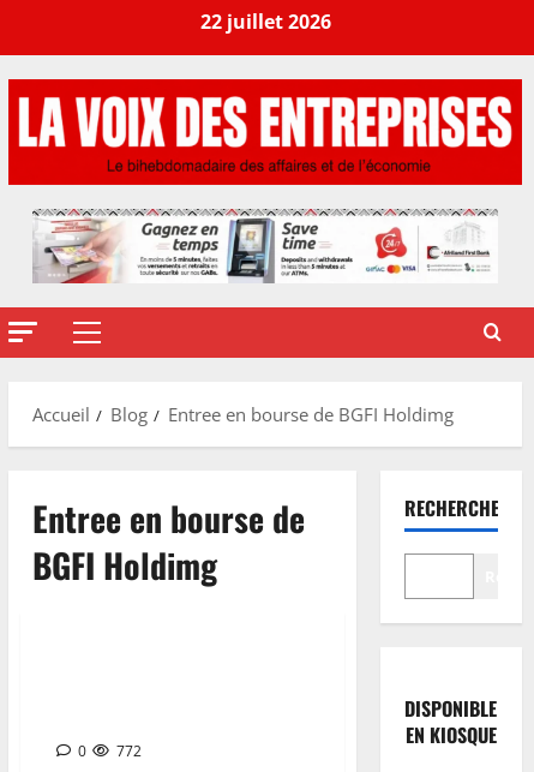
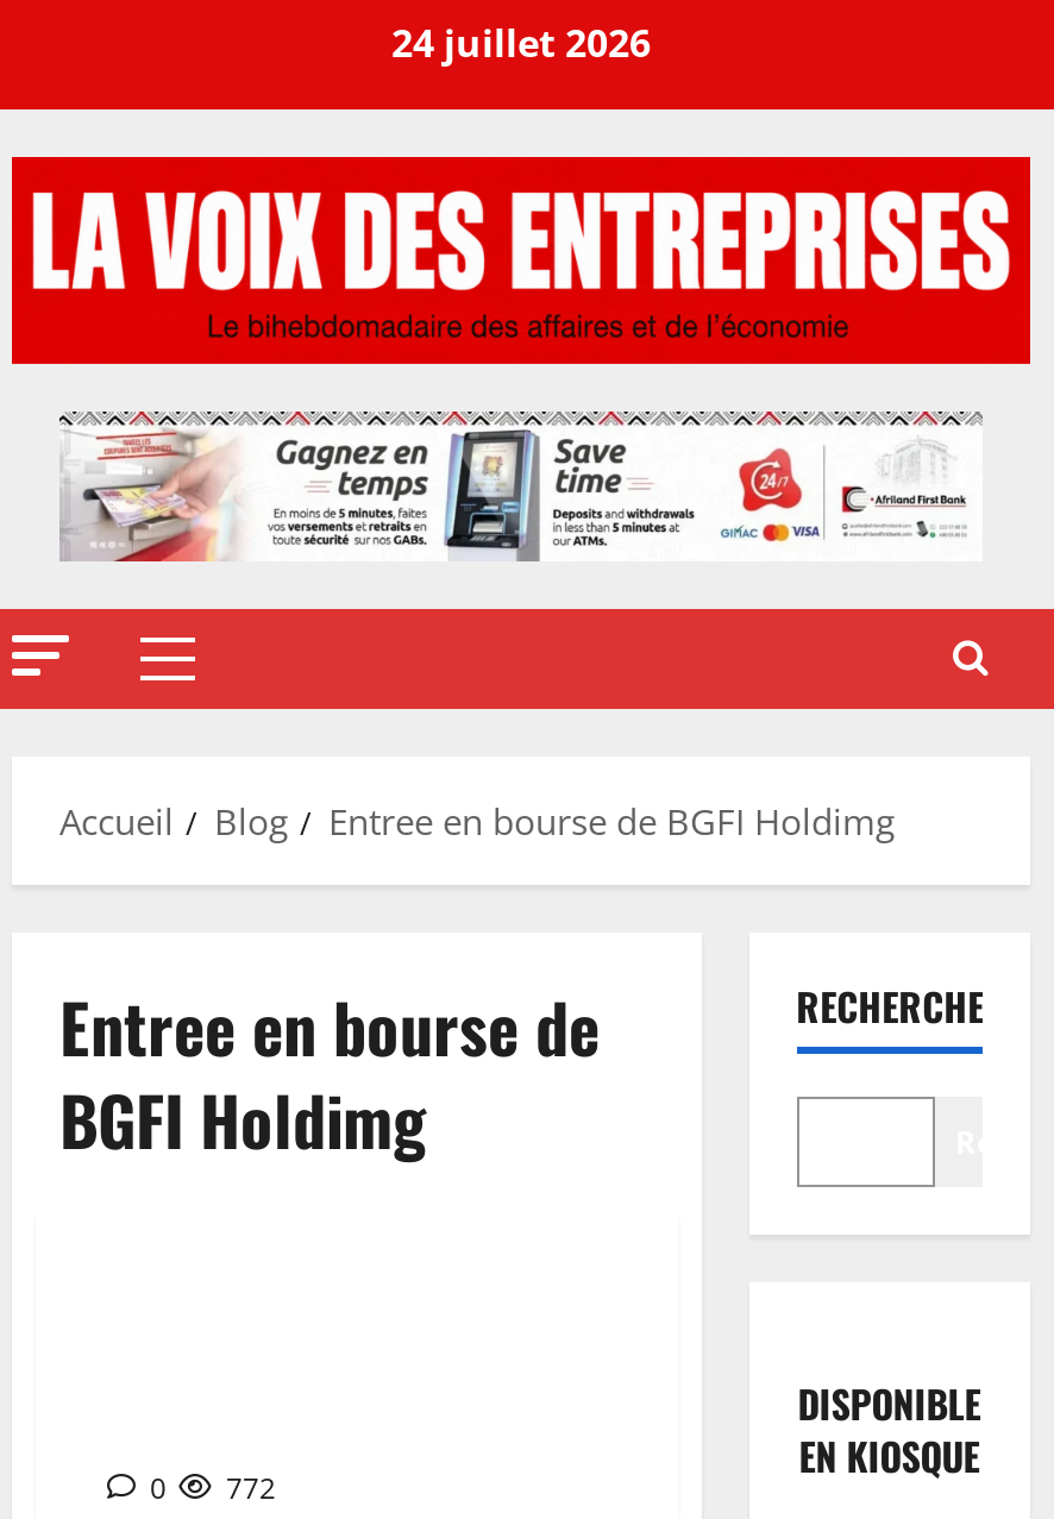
- 22 juillet 2026
+ 24 juillet 2026
